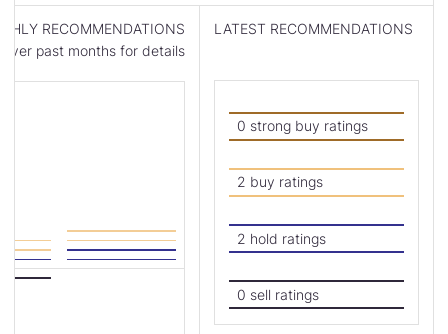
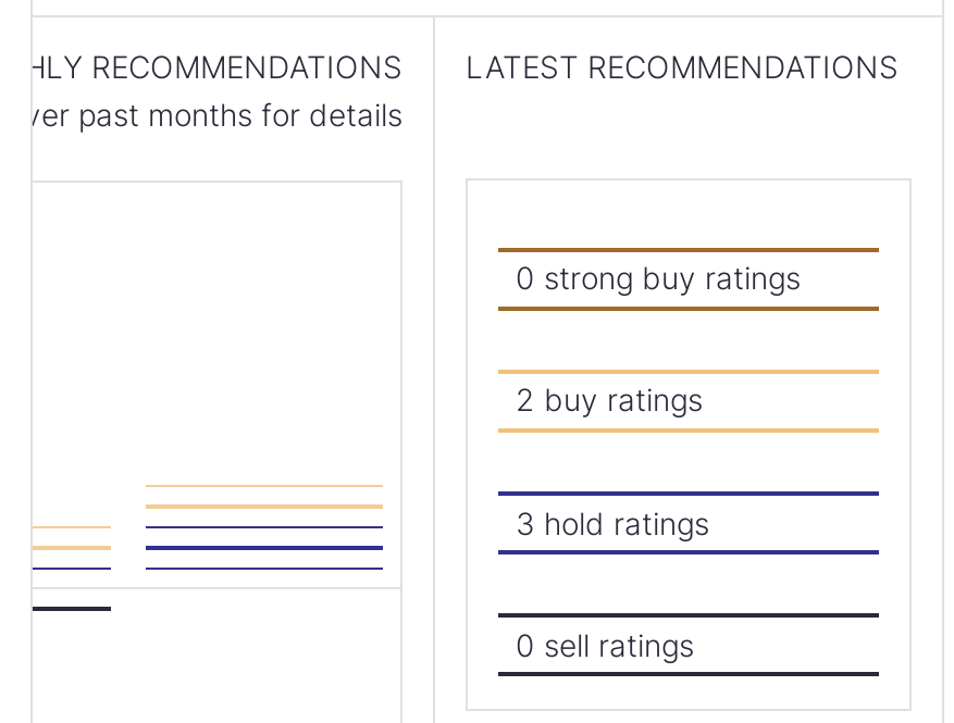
- 2 hold ratings
+ 3 hold ratings
